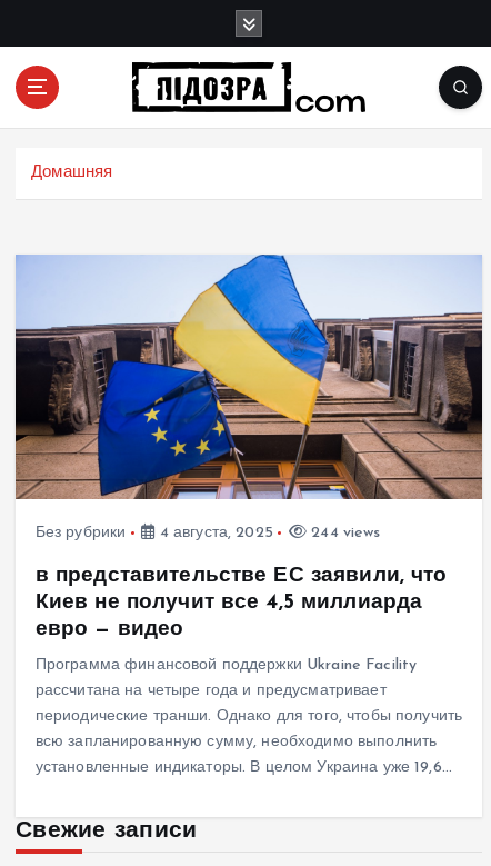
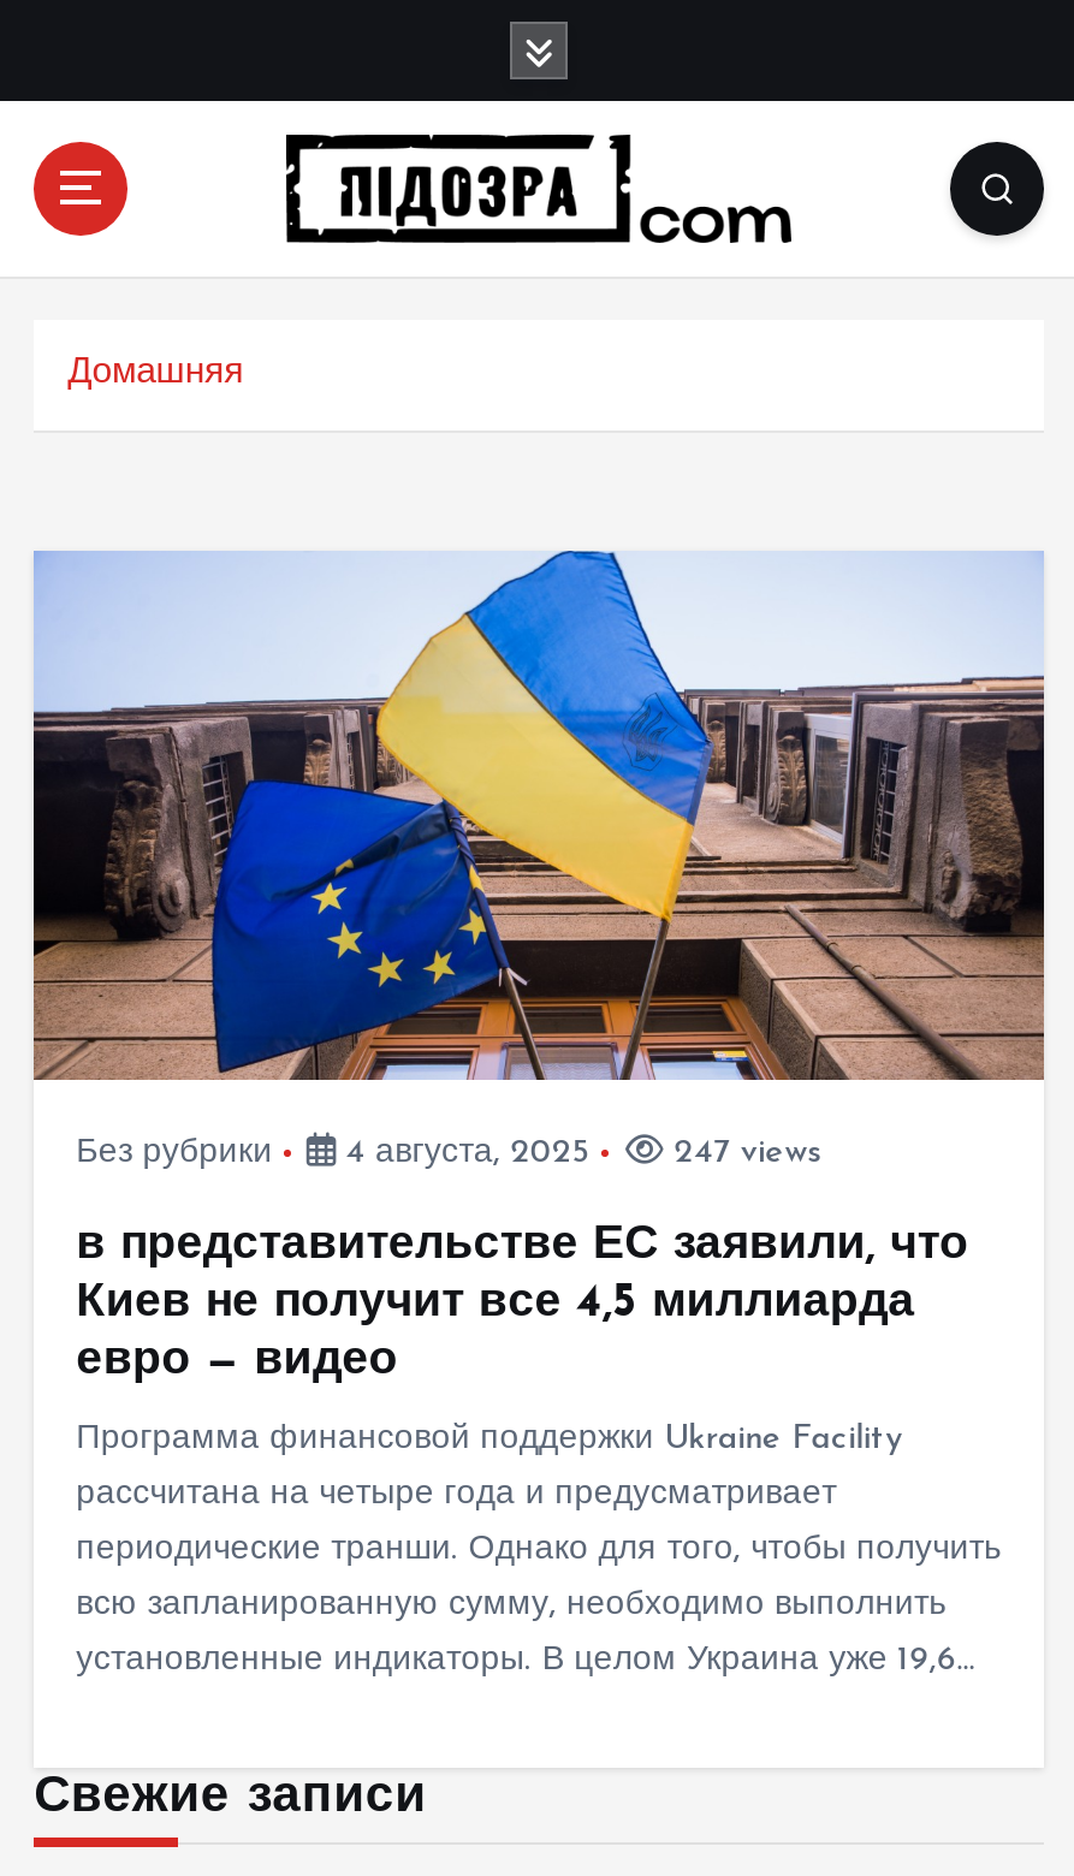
- 244 views
+ 247 views
